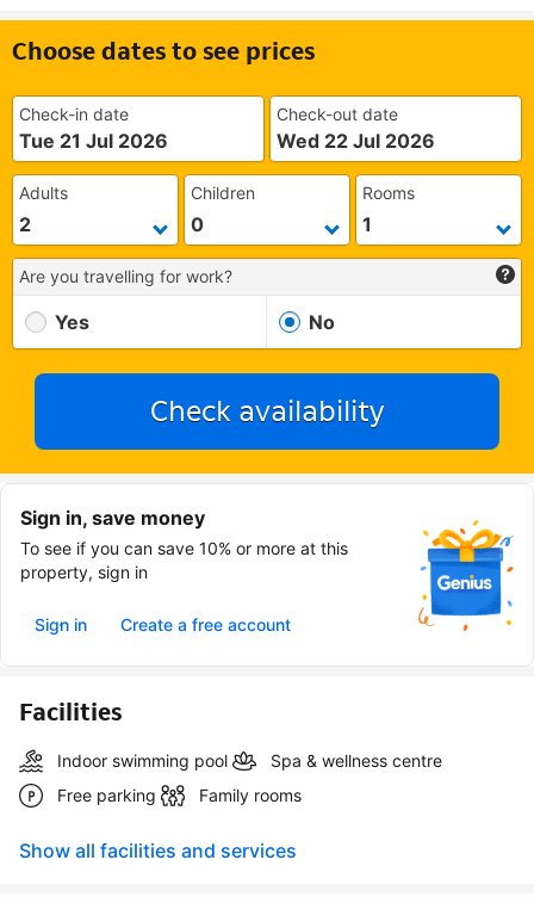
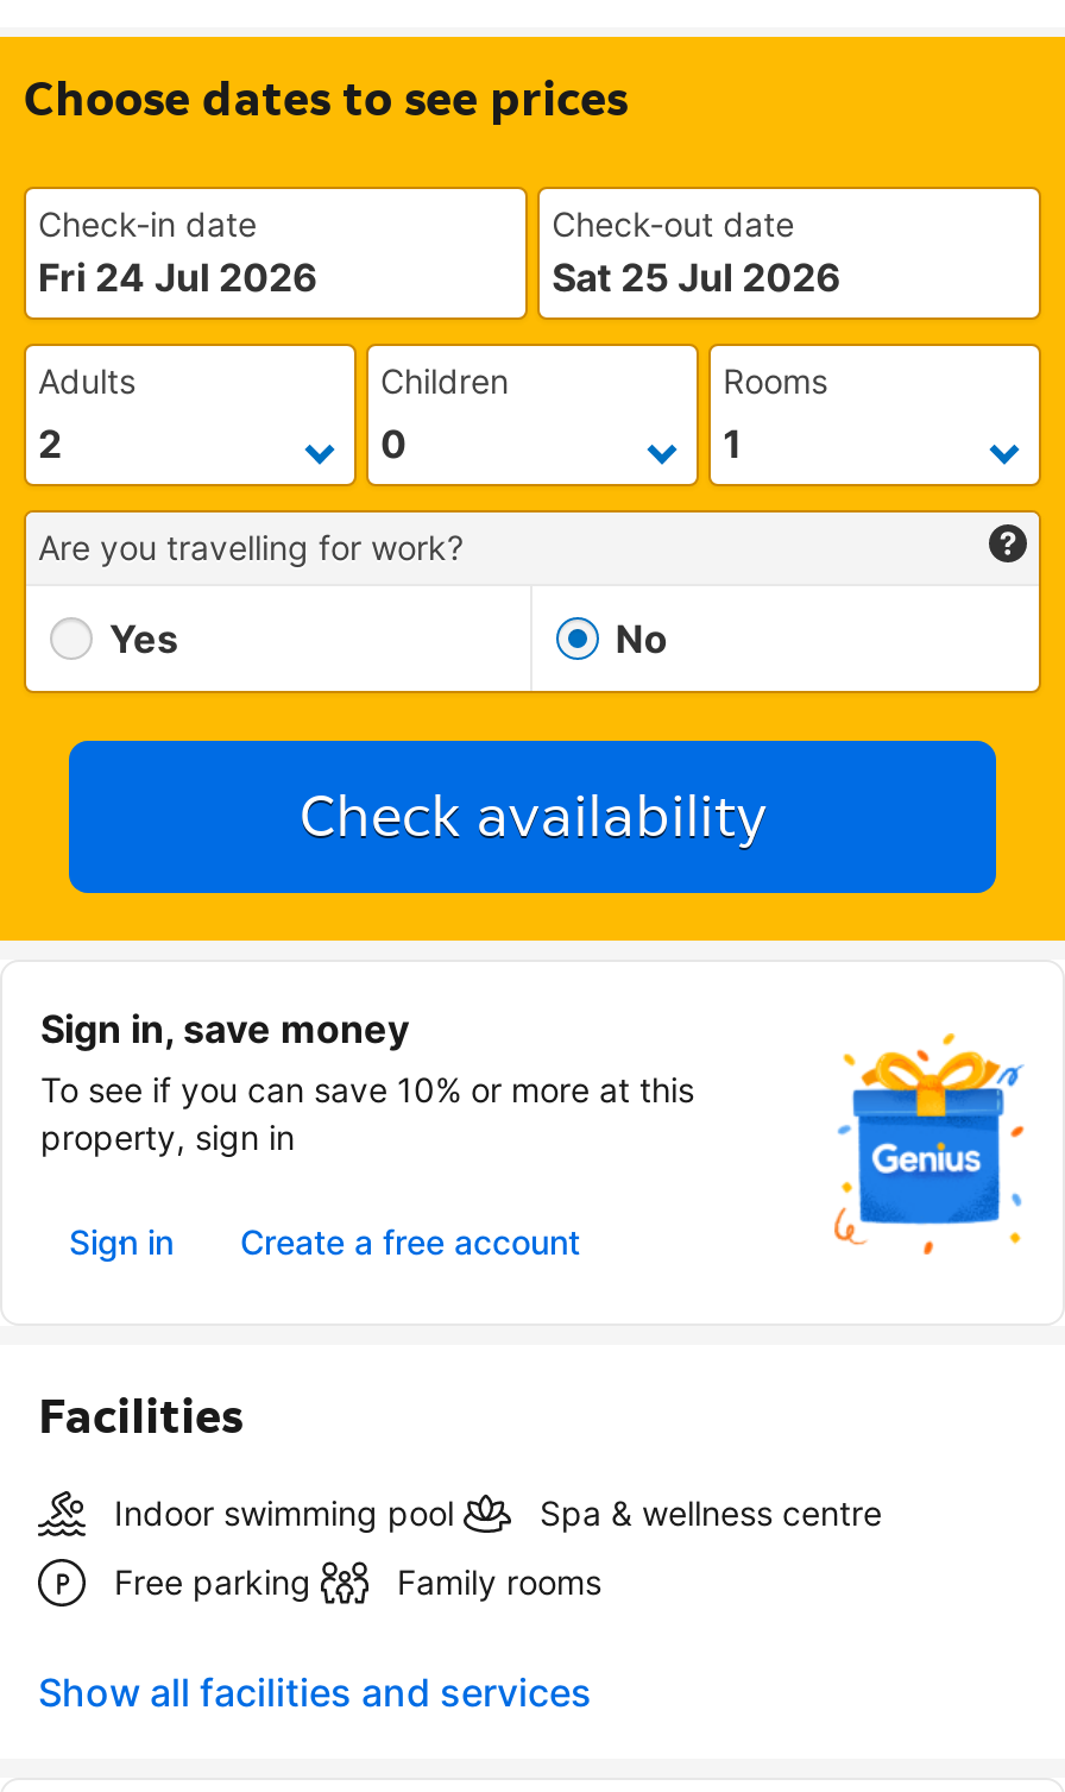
- Tue 21 Jul 2026
+ Fri 24 Jul 2026

- Wed 22 Jul 2026
+ Sat 25 Jul 2026
